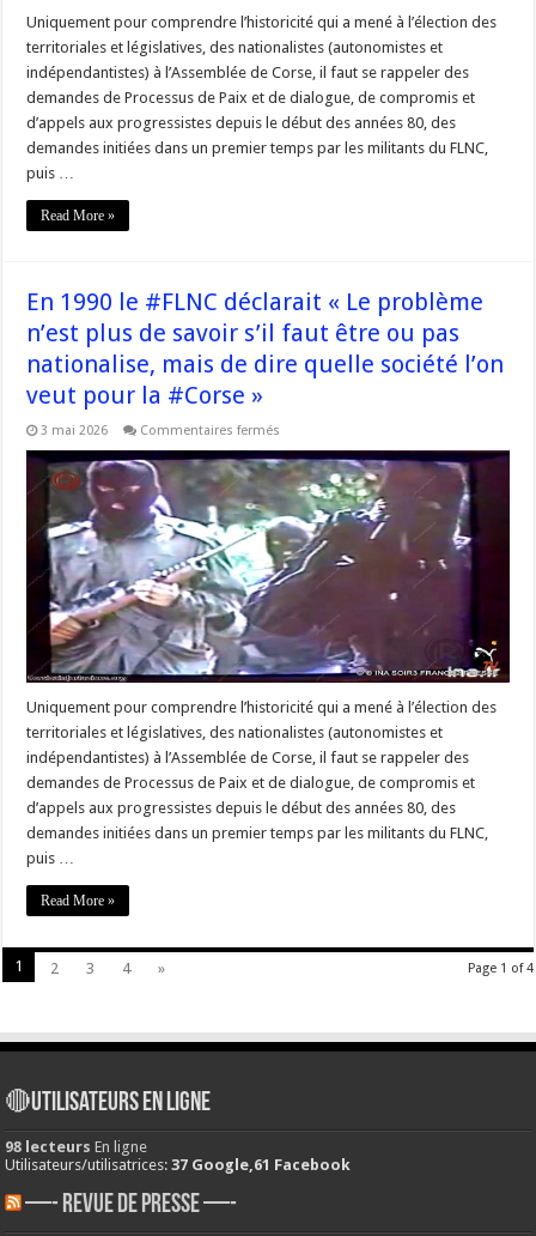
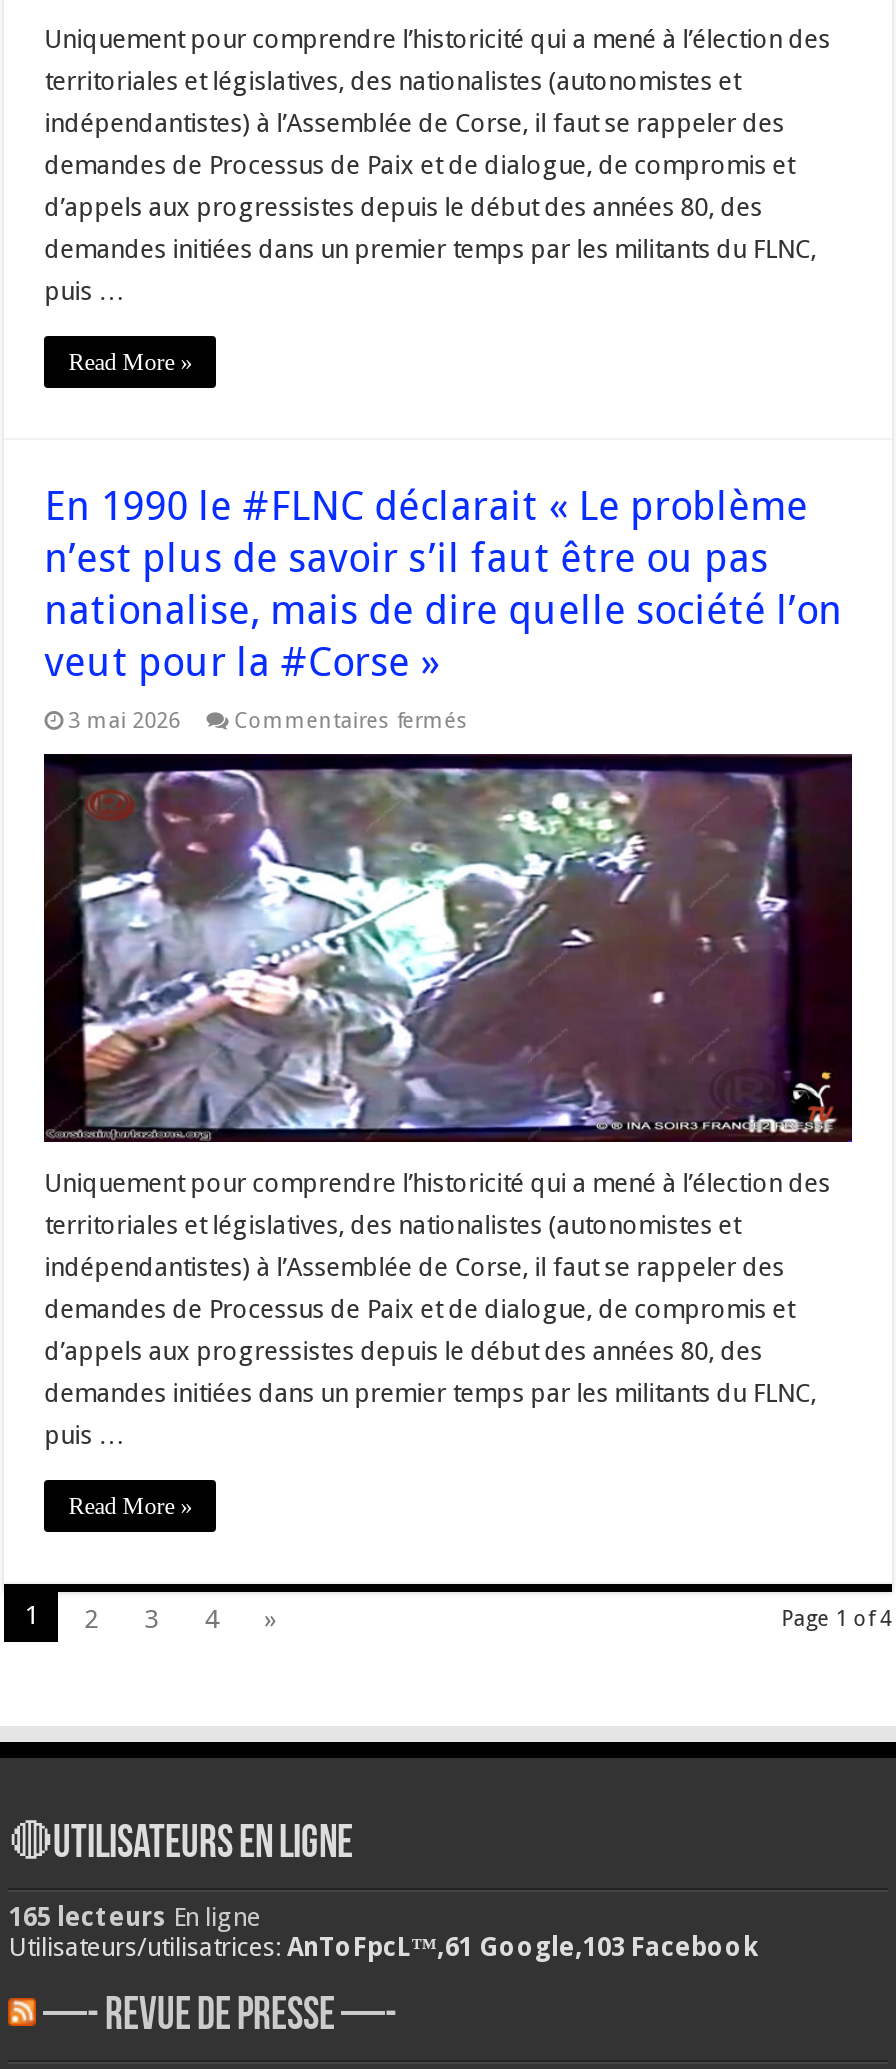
- 98 lecteurs En ligne
+ 165 lecteurs En ligne

- Utilisateurs/utilisatrices: 37 Google,61 Facebook
+ Utilisateurs/utilisatrices: AnToFpcL™,61 Google,103 Facebook
